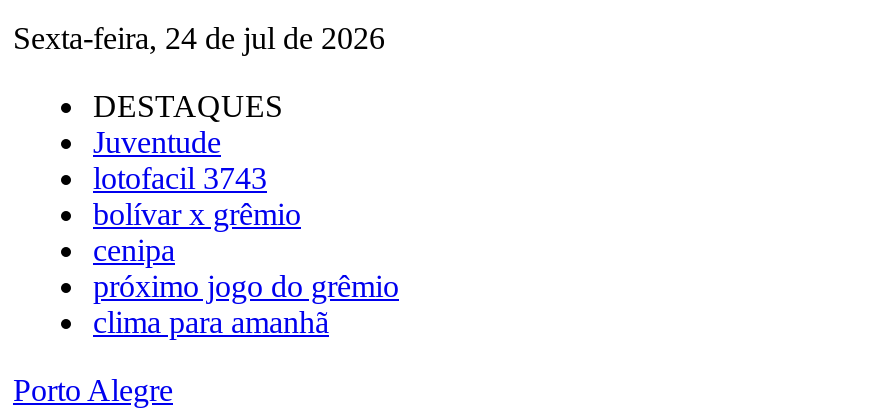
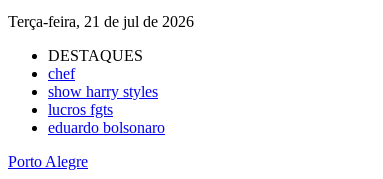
- Sexta-feira, 24 de jul de 2026
+ Terça-feira, 21 de jul de 2026

- Juventude
- lotofacil 3743
- bolívar x grêmio
- cenipa
- próximo jogo do grêmio
- clima para amanhã
+ chef
+ show harry styles
+ lucros fgts
+ eduardo bolsonaro
